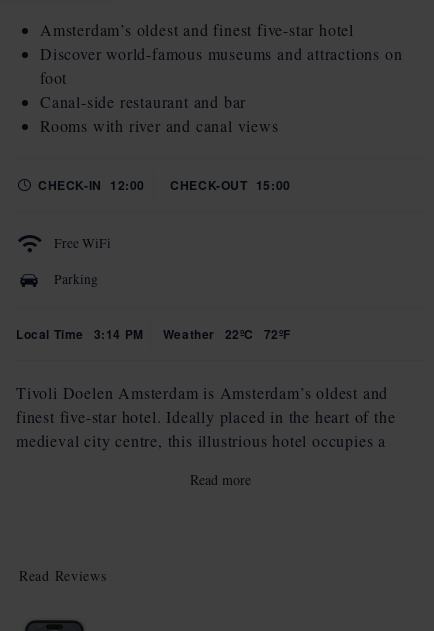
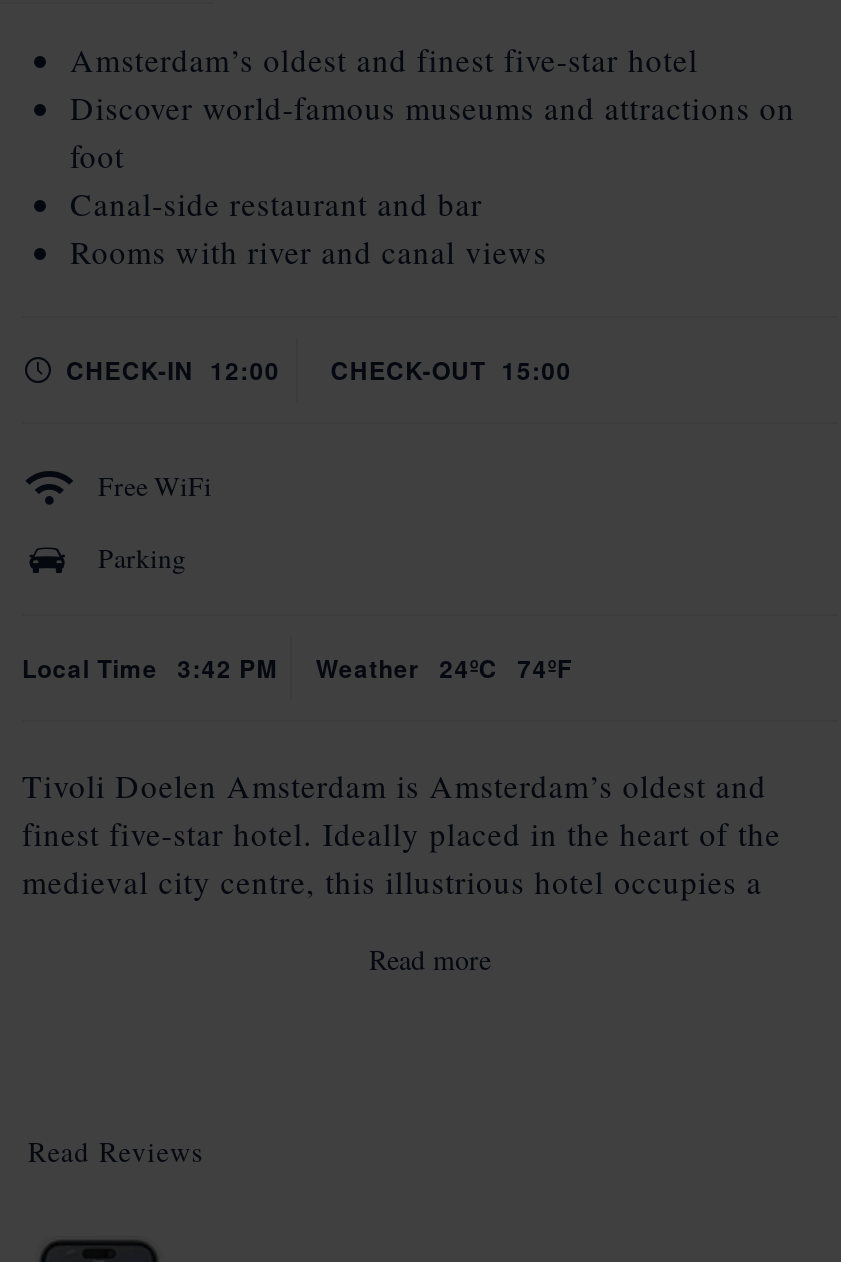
- Local Time 3:14 PM
+ Local Time 3:42 PM

- Weather 22ºC 72ºF
+ Weather 24ºC 74ºF
